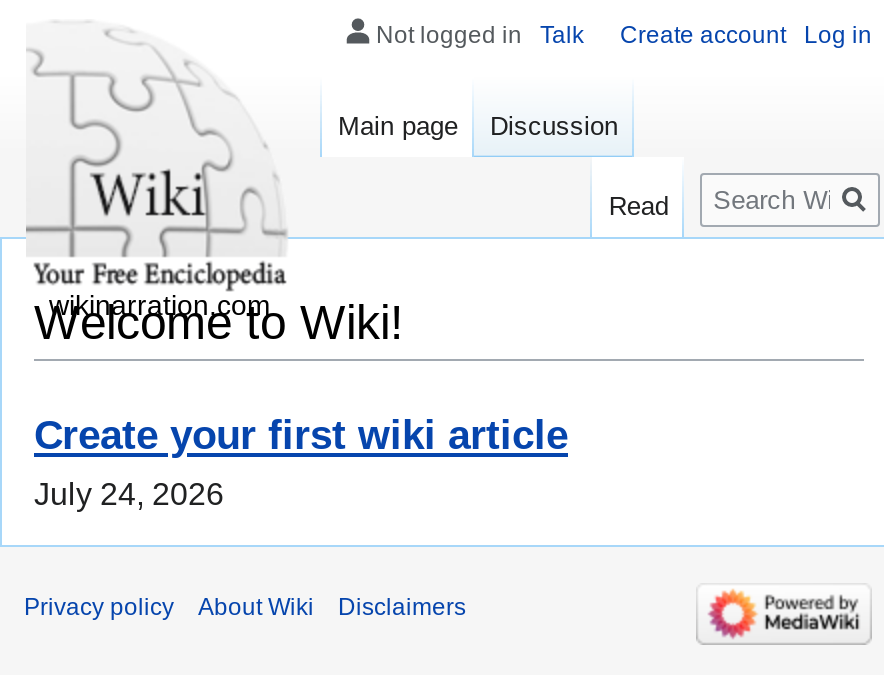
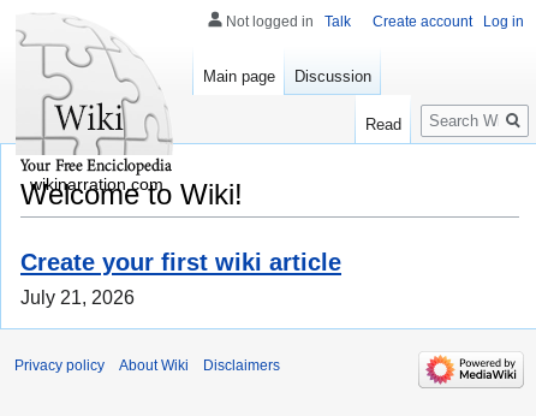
- July 24, 2026
+ July 21, 2026
